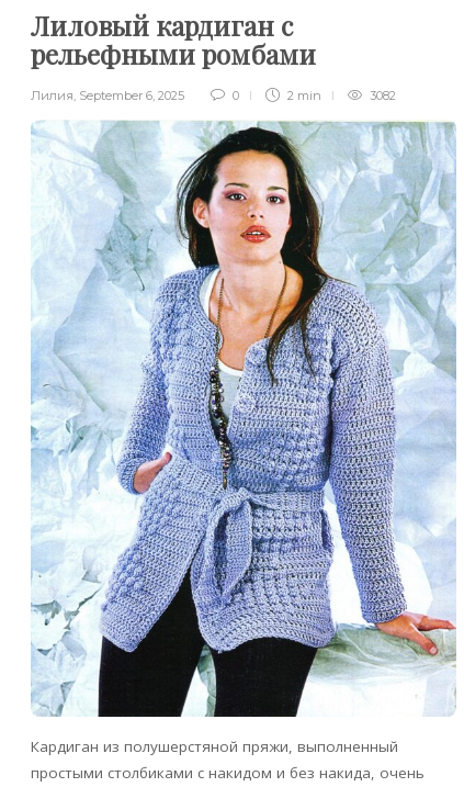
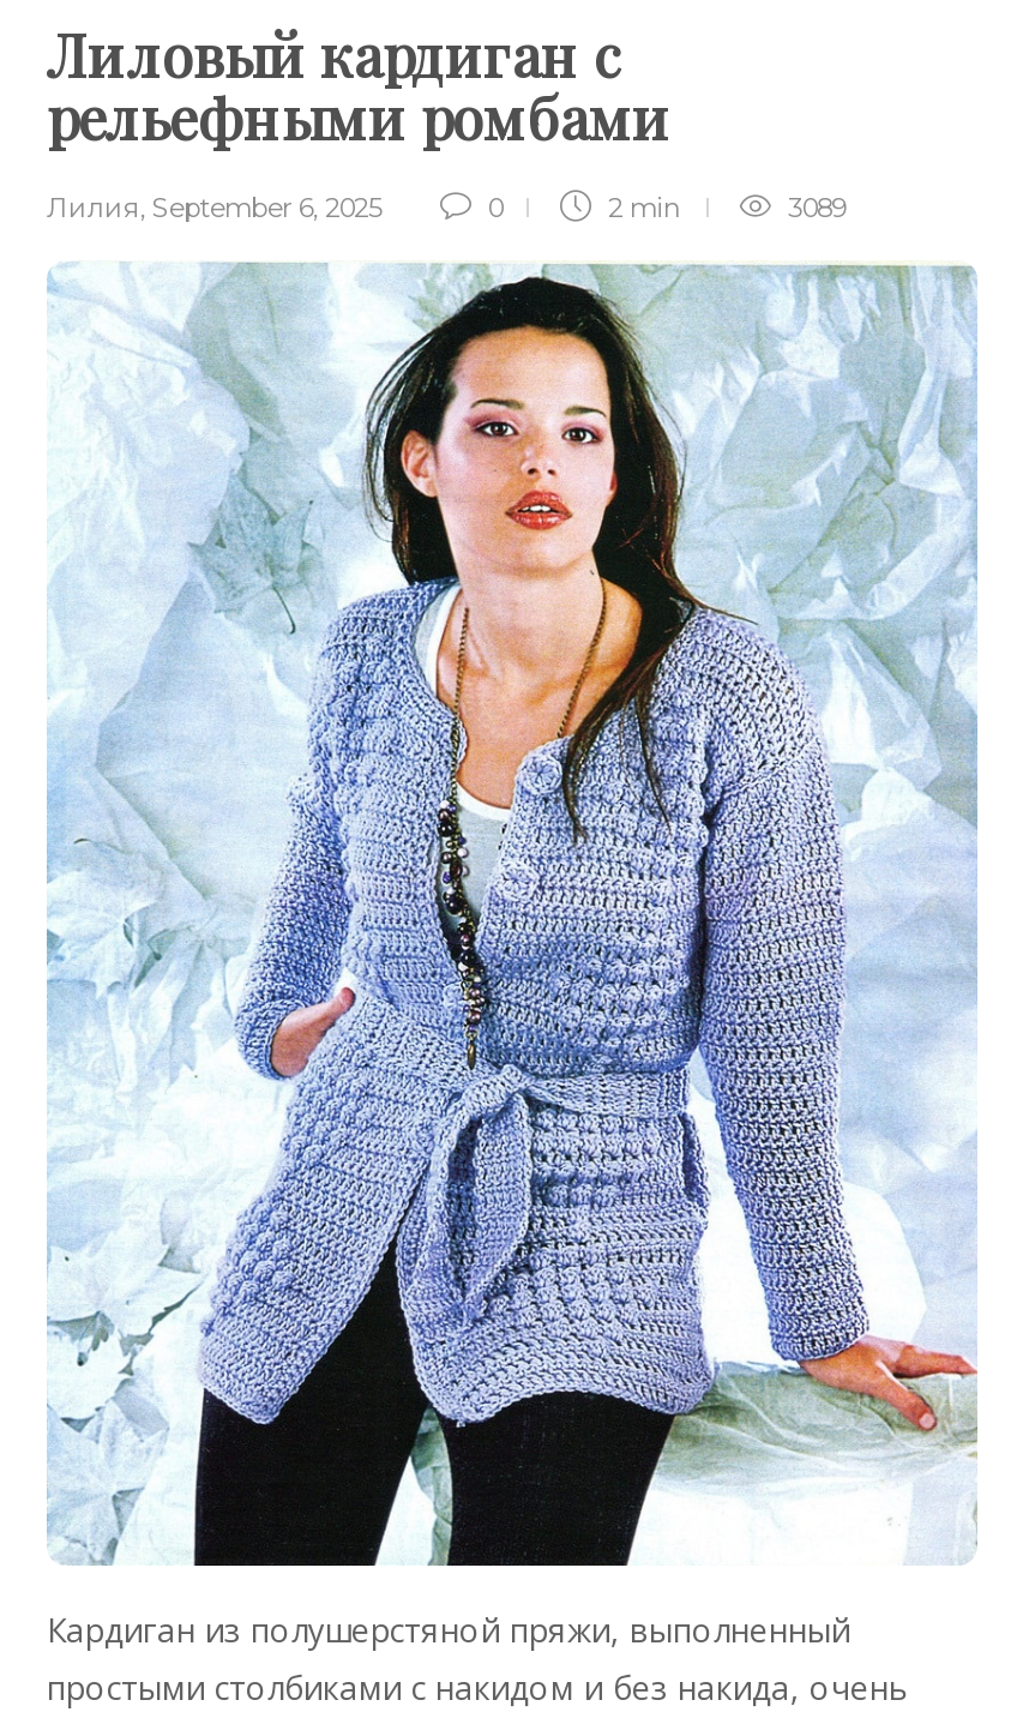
- 3082
+ 3089
